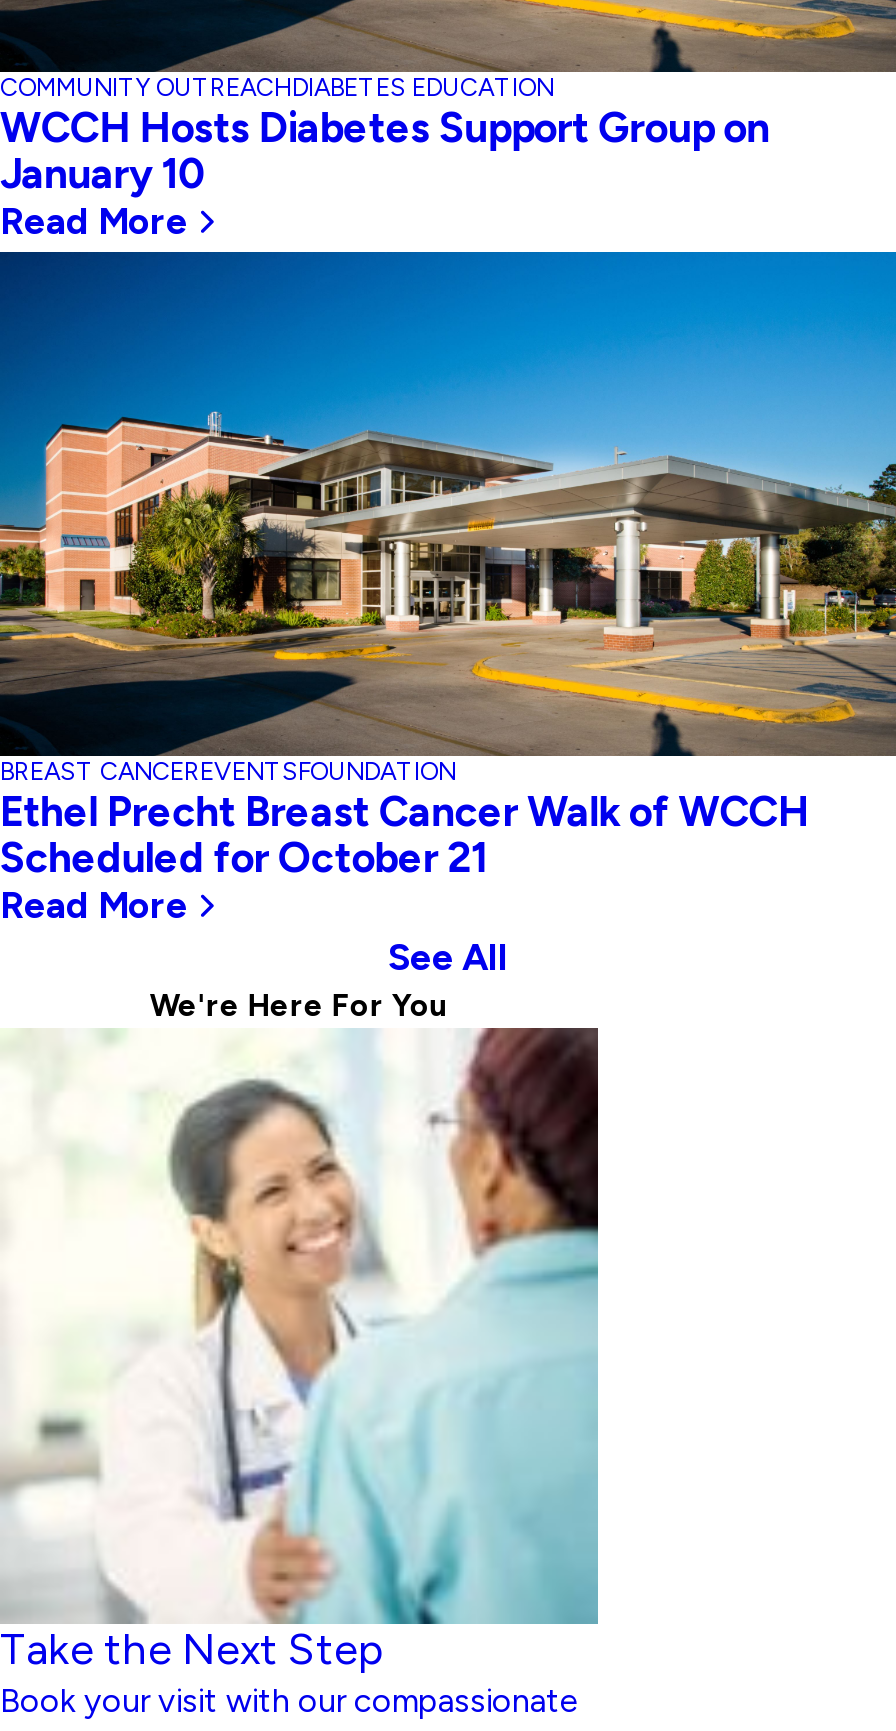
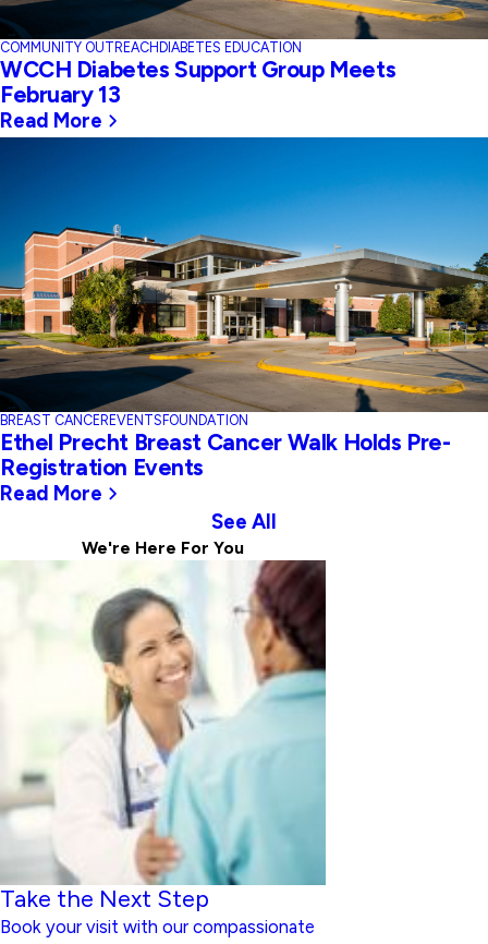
- WCCH Hosts Diabetes Support Group on
- January 10
+ WCCH Diabetes Support Group Meets
+ February 13

- Ethel Precht Breast Cancer Walk of WCCH
- Scheduled for October 21
+ Ethel Precht Breast Cancer Walk Holds Pre-
+ Registration Events
